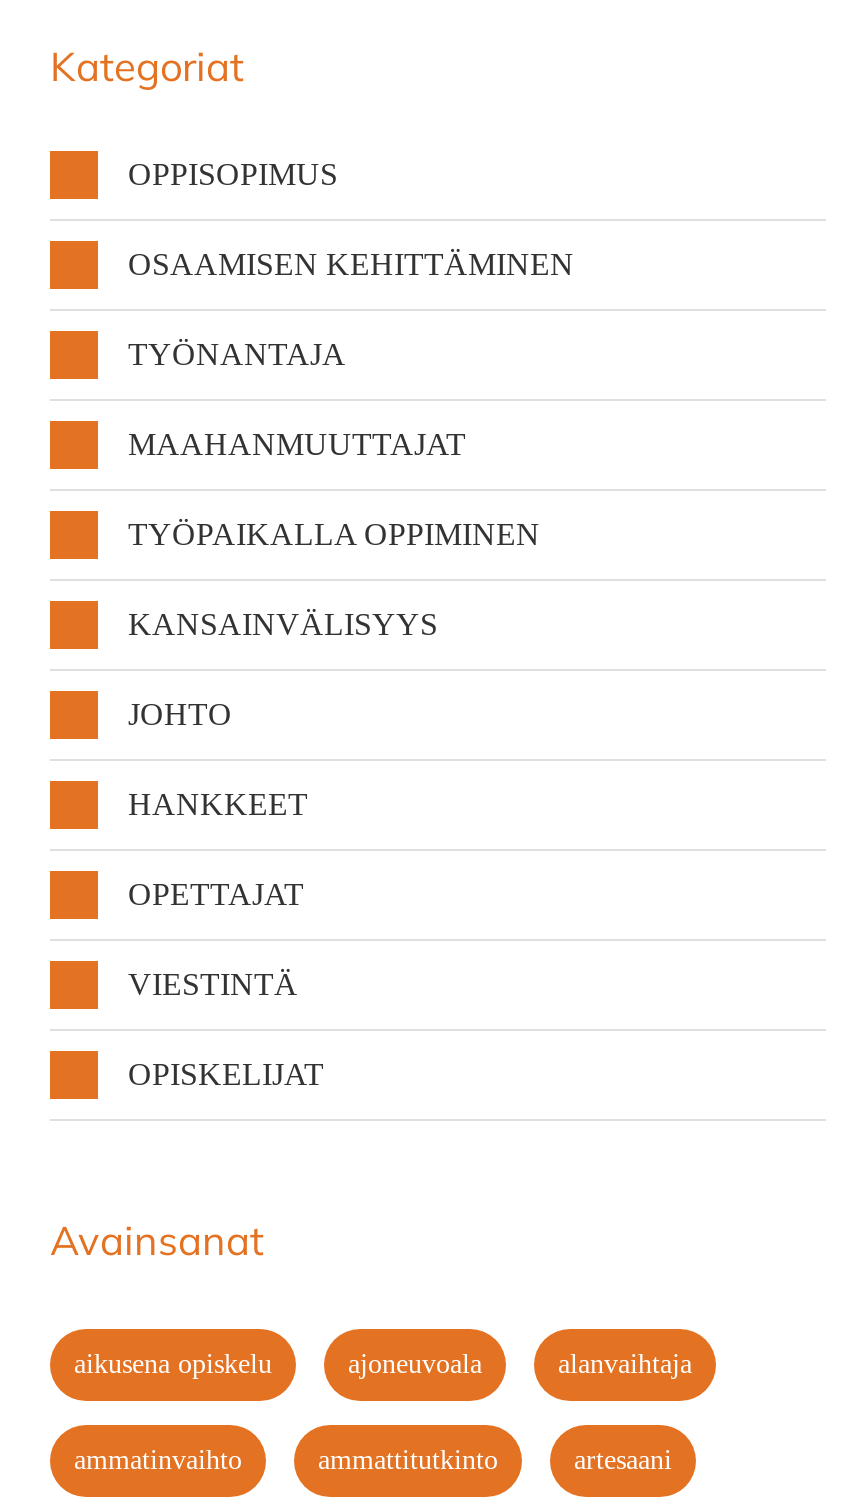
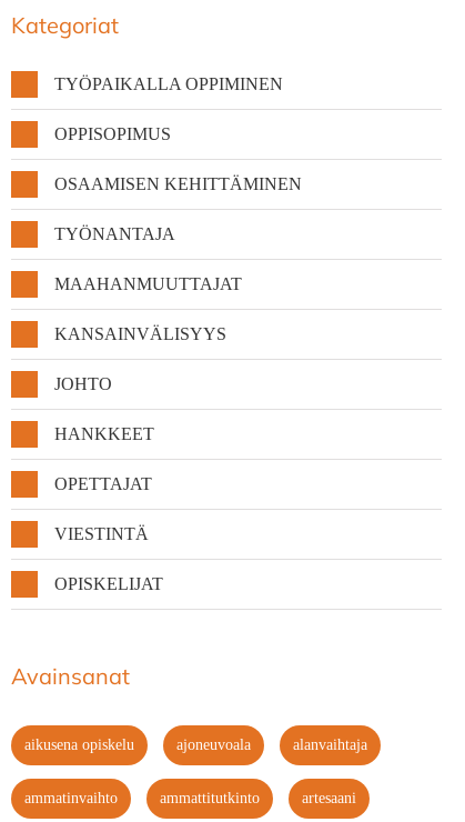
moved down: OPPISOPIMUS | OSAAMISEN KEHITTÄMINEN | TYÖNANTAJA | MAAHANMUUTTAJAT

moved up: TYÖPAIKALLA OPPIMINEN
